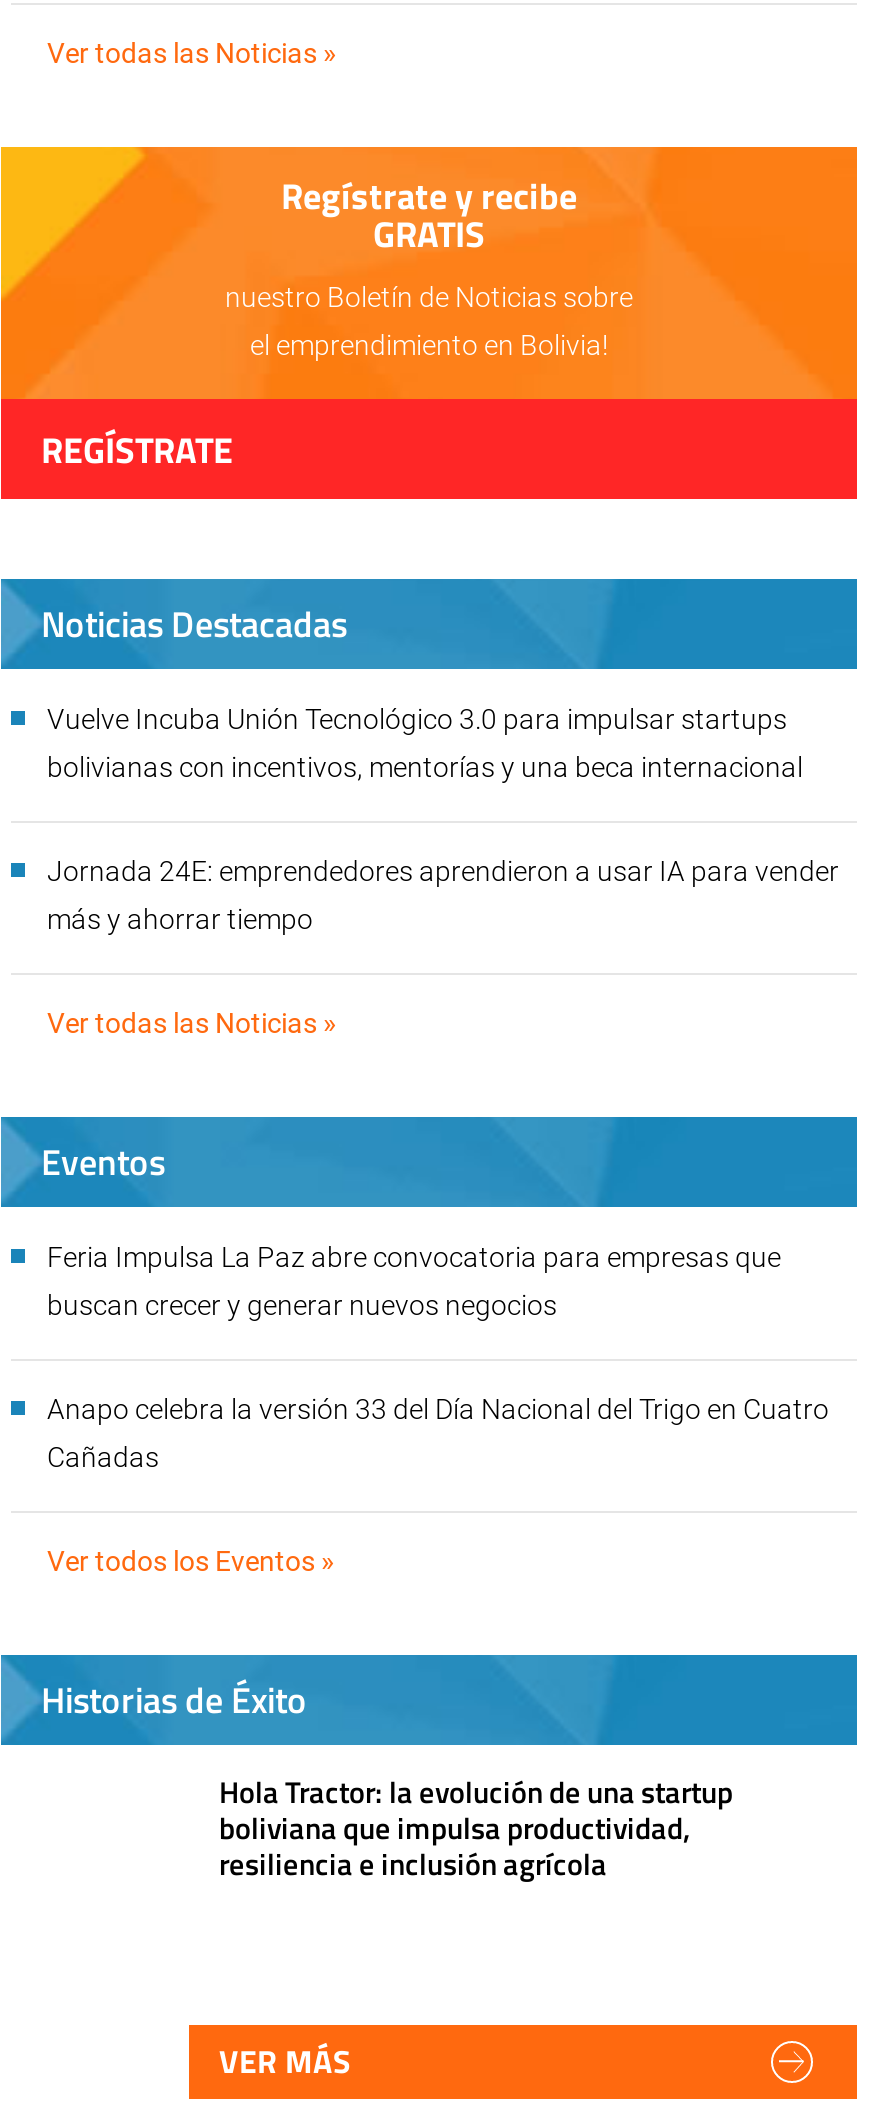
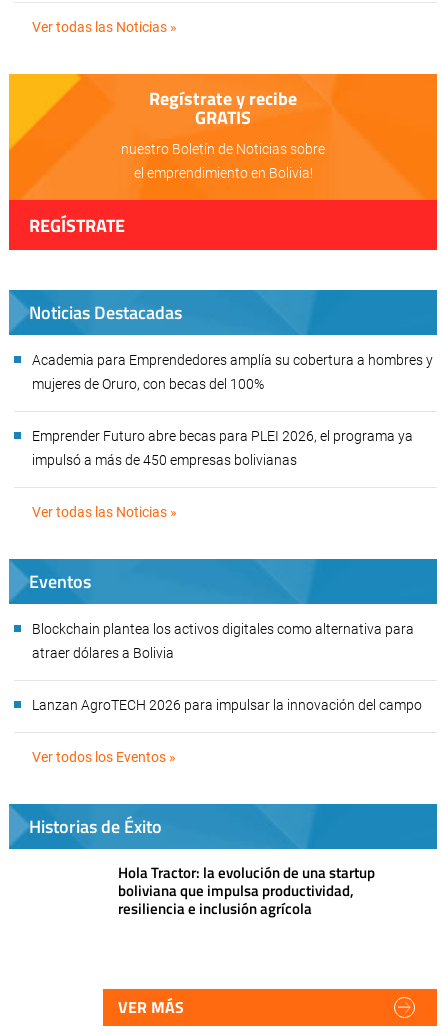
- Vuelve Incuba Unión Tecnológico 3.0 para impulsar startups
+ Academia para Emprendedores amplía su cobertura a hombres y

- bolivianas con incentivos, mentorías y una beca internacional
+ mujeres de Oruro, con becas del 100%

- Jornada 24E: emprendedores aprendieron a usar IA para vender
+ Emprender Futuro abre becas para PLEI 2026, el programa ya

- más y ahorrar tiempo
+ impulsó a más de 450 empresas bolivianas

- Feria Impulsa La Paz abre convocatoria para empresas que
- buscan crecer y generar nuevos negocios
- Anapo celebra la versión 33 del Día Nacional del Trigo en Cuatro
- Cañadas
+ Blockchain plantea los activos digitales como alternativa para
+ atraer dólares a Bolivia
+ Lanzan AgroTECH 2026 para impulsar la innovación del campo
